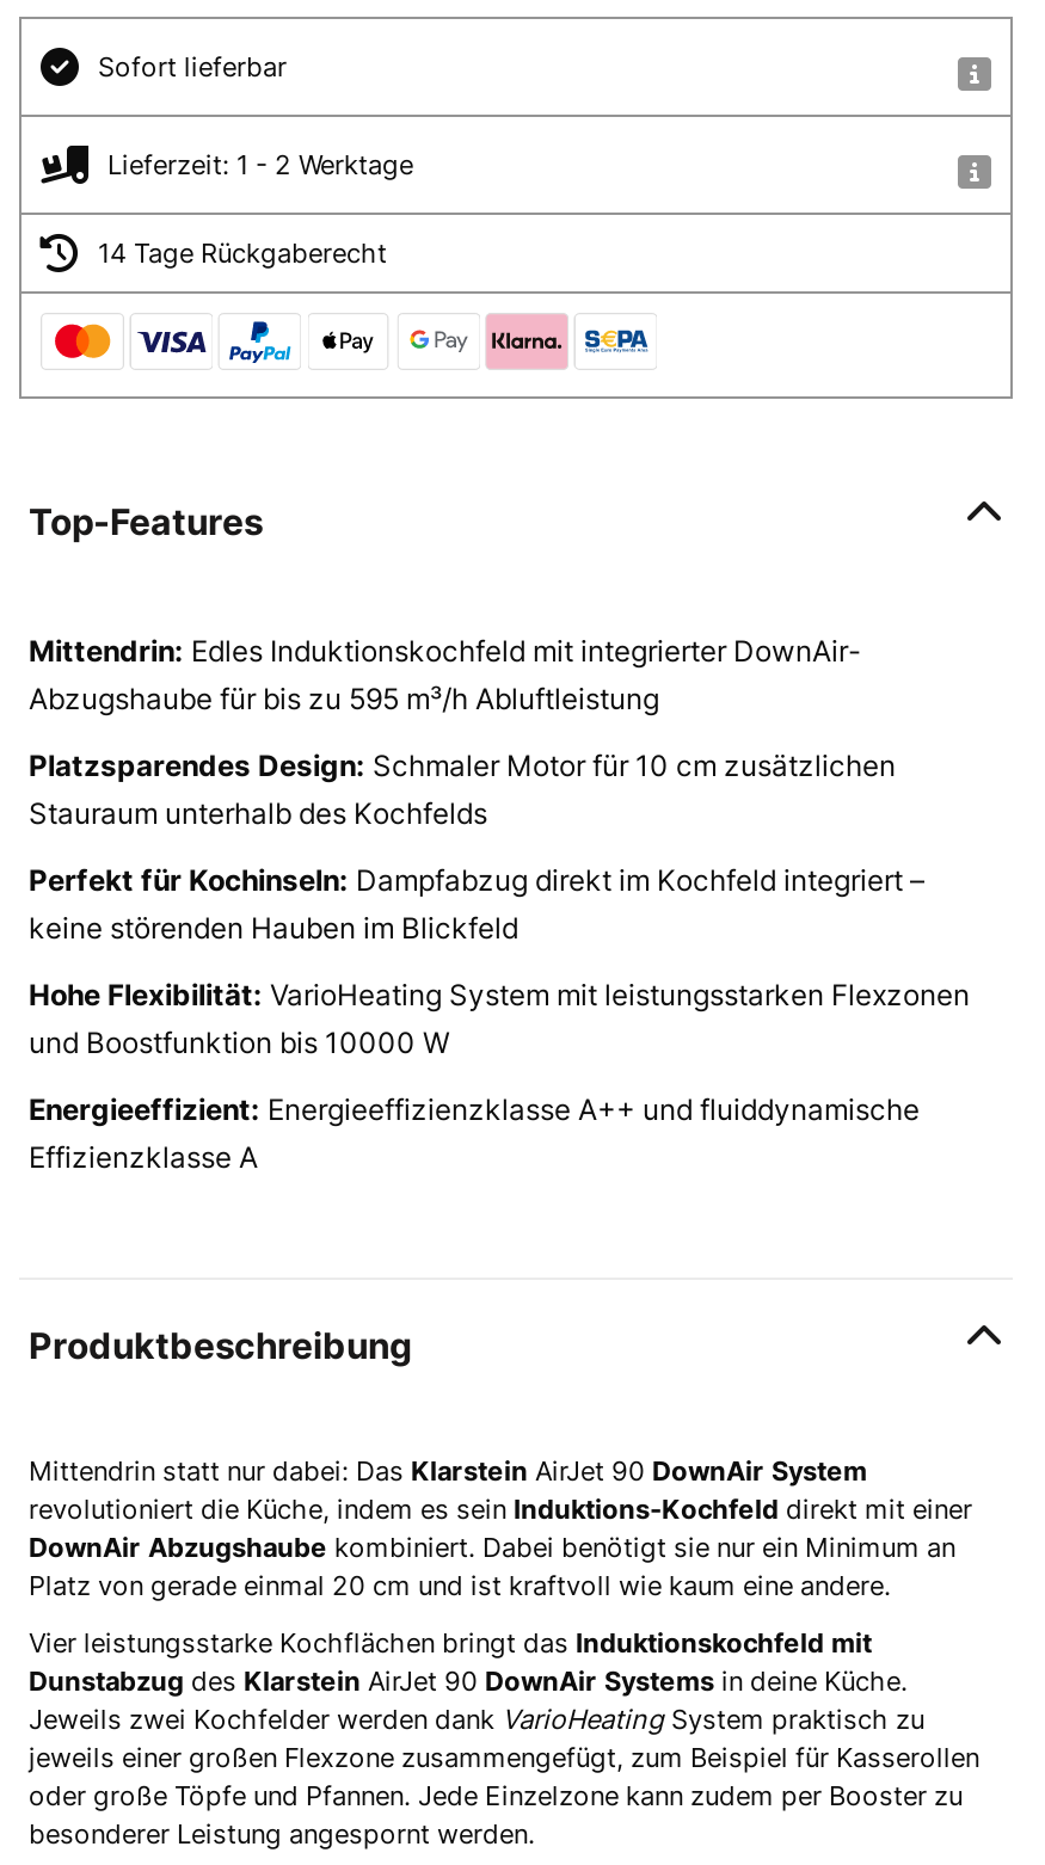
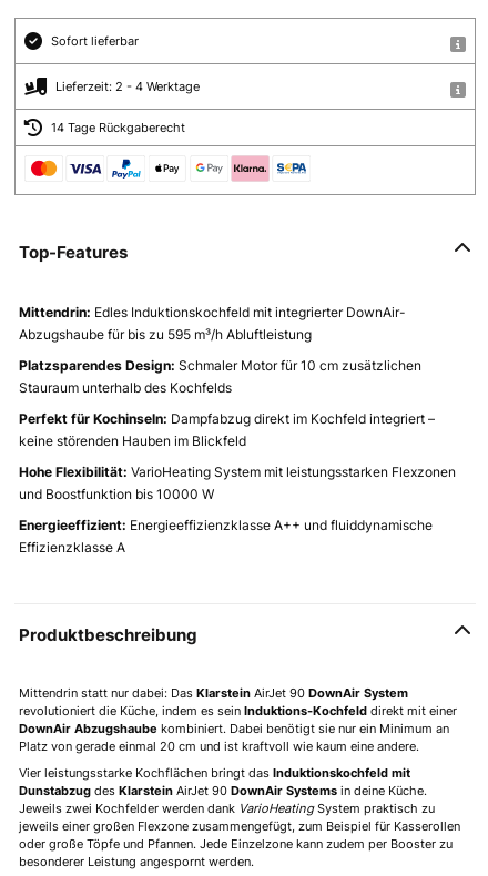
- Lieferzeit: 1 - 2 Werktage
+ Lieferzeit: 2 - 4 Werktage
